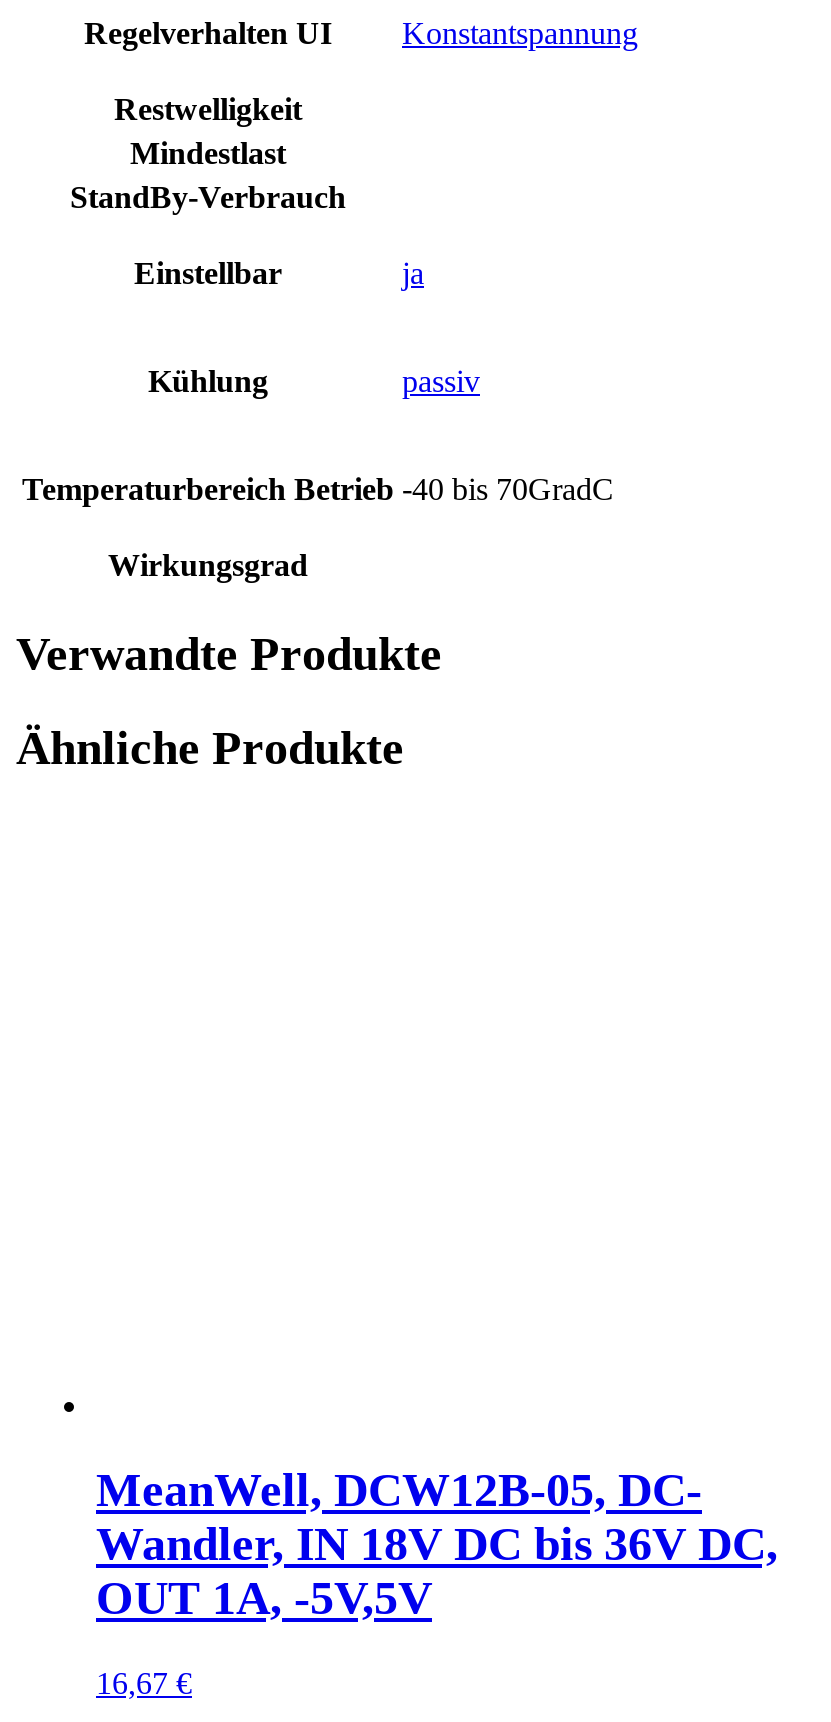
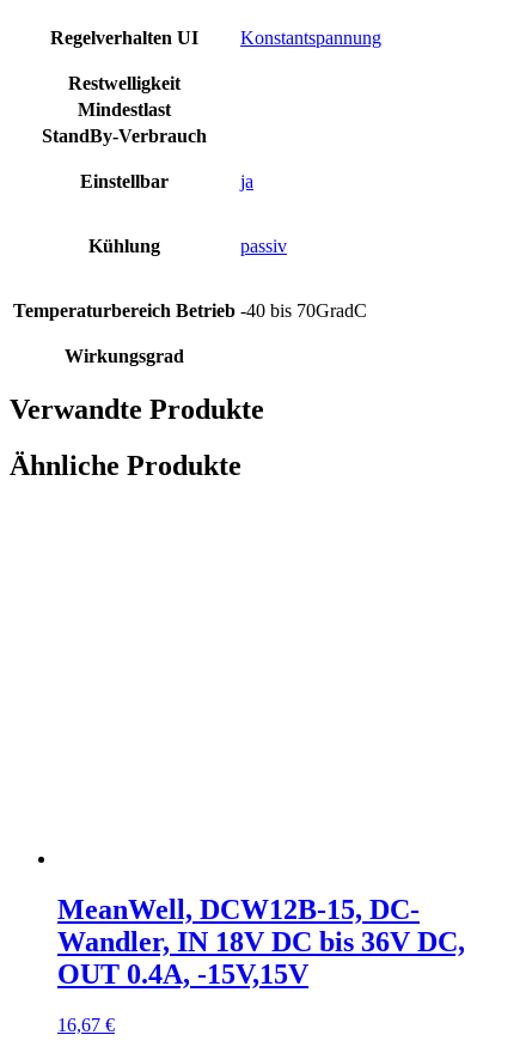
- MeanWell, DCW12B-05, DC-
+ MeanWell, DCW12B-15, DC-

- OUT 1A, -5V,5V
+ OUT 0.4A, -15V,15V
